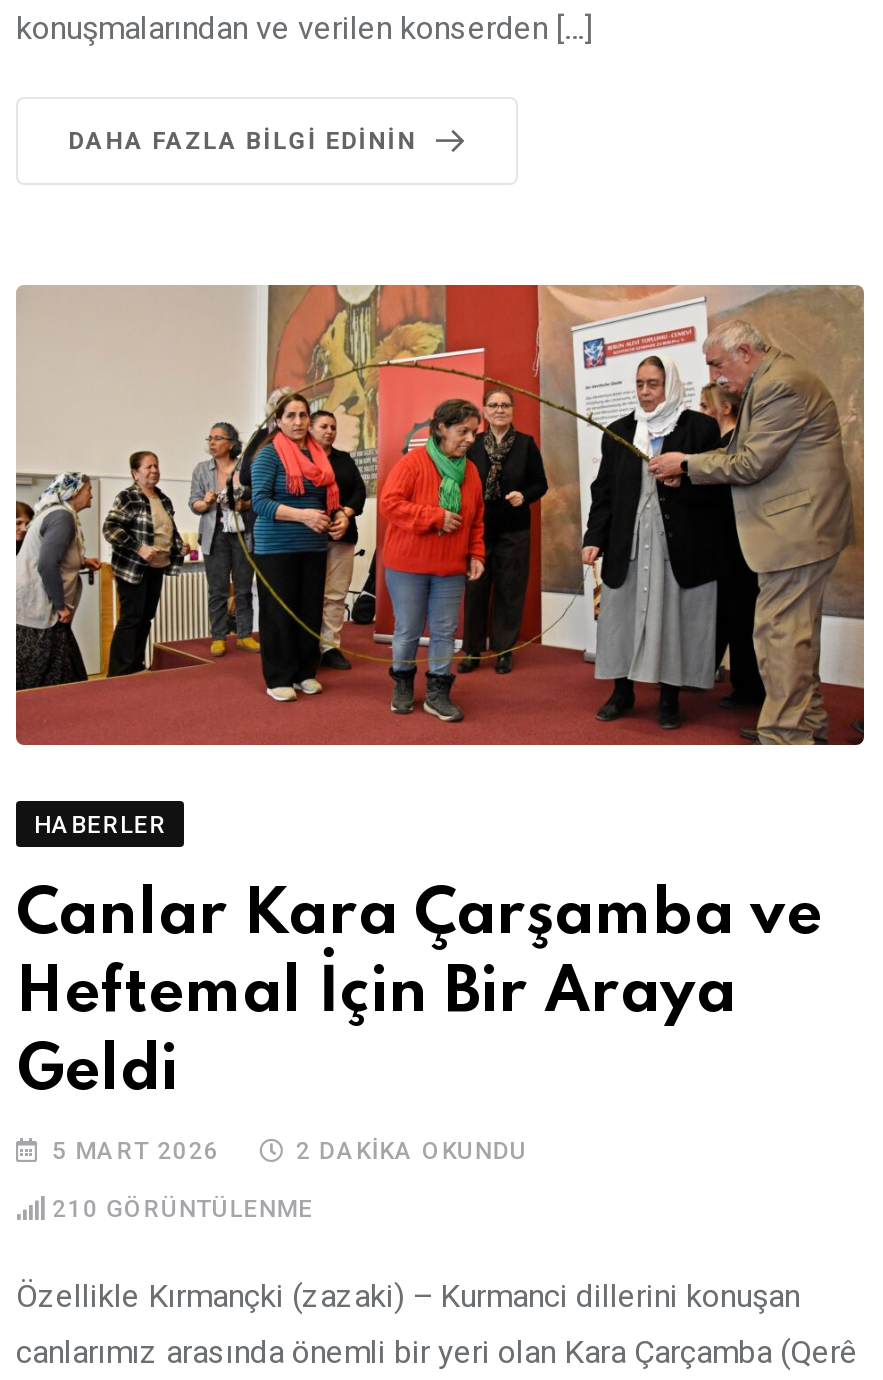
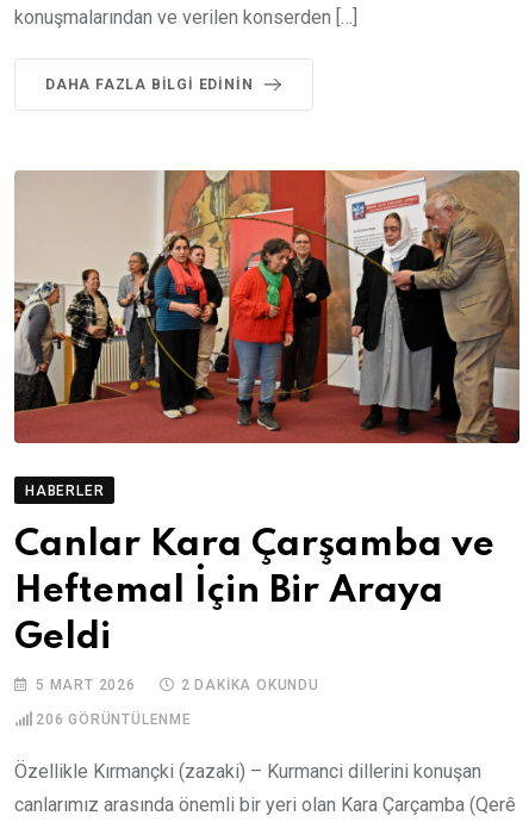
- 210 GÖRÜNTÜLENME
+ 206 GÖRÜNTÜLENME
